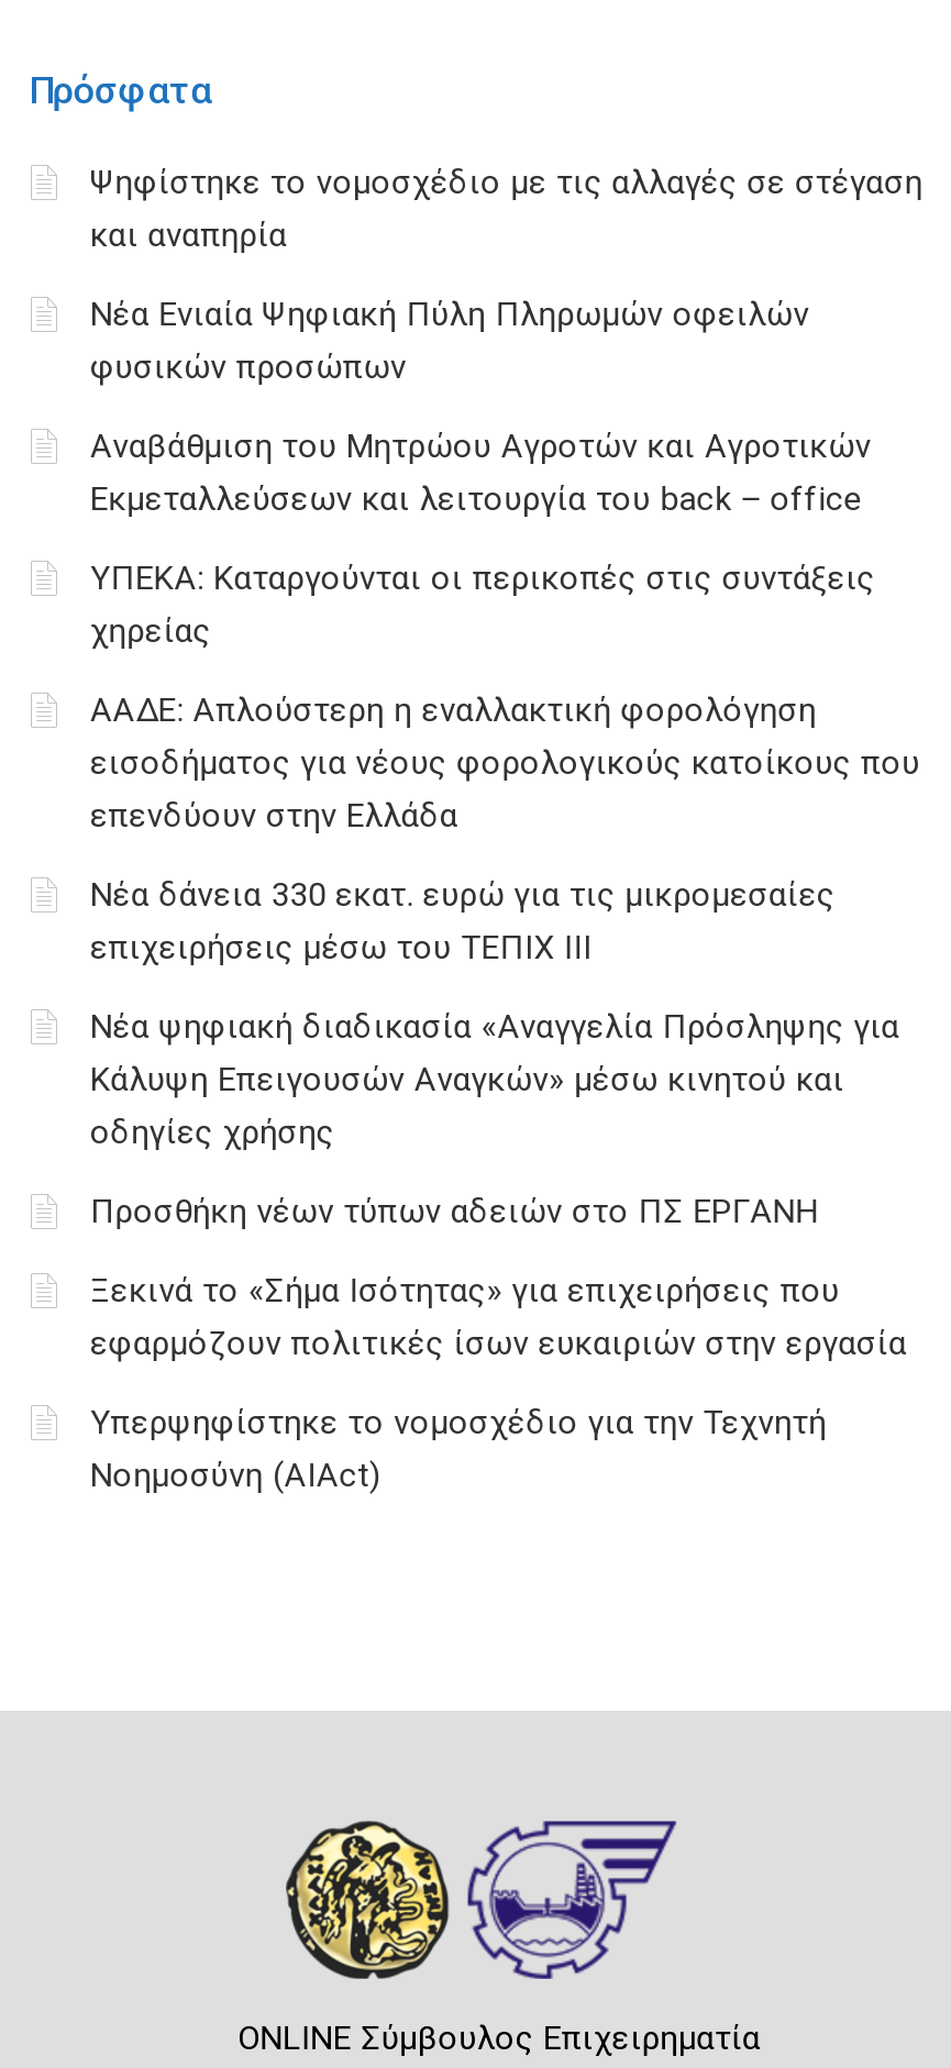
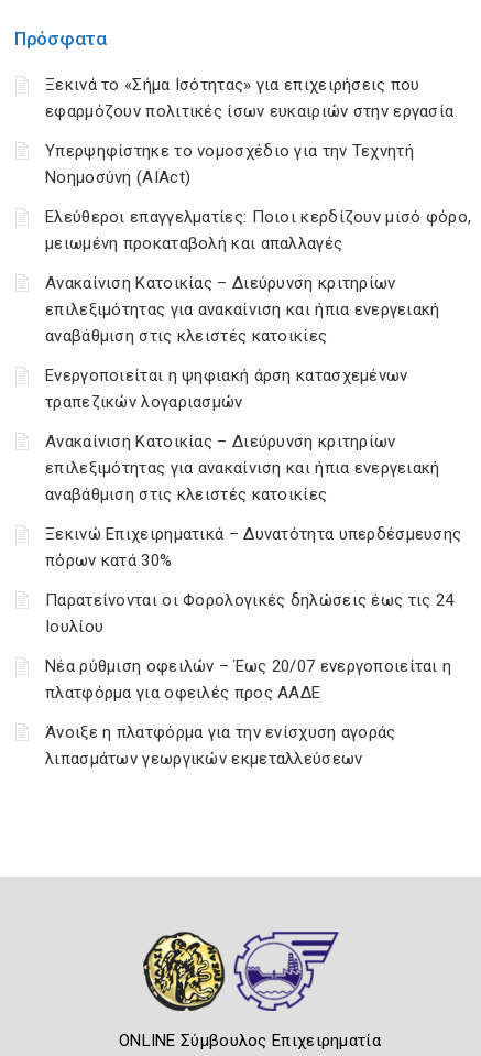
- Ψηφίστηκε το νομοσχέδιο με τις αλλαγές σε στέγαση
- και αναπηρία
- Νέα Ενιαία Ψηφιακή Πύλη Πληρωμών οφειλών
- φυσικών προσώπων
- Αναβάθμιση του Μητρώου Αγροτών και Αγροτικών
- Εκμεταλλεύσεων και λειτουργία του back – office
- ΥΠΕΚΑ: Καταργούνται οι περικοπές στις συντάξεις
- χηρείας
- ΑΑΔΕ: Απλούστερη η εναλλακτική φορολόγηση
- εισοδήματος για νέους φορολογικούς κατοίκους που
- επενδύουν στην Ελλάδα
- Νέα δάνεια 330 εκατ. ευρώ για τις μικρομεσαίες
- επιχειρήσεις μέσω του ΤΕΠΙΧ ΙΙΙ
- Νέα ψηφιακή διαδικασία «Αναγγελία Πρόσληψης για
- Κάλυψη Επειγουσών Αναγκών» μέσω κινητού και
- οδηγίες χρήσης
- Προσθήκη νέων τύπων αδειών στο ΠΣ ΕΡΓΑΝΗ

moved up: Ξεκινά το «Σήμα Ισότητας» για επιχειρήσεις που | εφαρμόζουν πολιτικές ίσων ευκαιριών στην εργασία | Υπερψηφίστηκε το νομοσχέδιο για την Τεχνητή | Νοημοσύνη (AIAct)

+ Ελεύθεροι επαγγελματίες: Ποιοι κερδίζουν μισό φόρο,
+ μειωμένη προκαταβολή και απαλλαγές
+ Ανακαίνιση Κατοικίας – Διεύρυνση κριτηρίων
+ επιλεξιμότητας για ανακαίνιση και ήπια ενεργειακή
+ αναβάθμιση στις κλειστές κατοικίες
+ Ενεργοποιείται η ψηφιακή άρση κατασχεμένων
+ τραπεζικών λογαριασμών
+ Ανακαίνιση Κατοικίας – Διεύρυνση κριτηρίων
+ επιλεξιμότητας για ανακαίνιση και ήπια ενεργειακή
+ αναβάθμιση στις κλειστές κατοικίες
+ Ξεκινώ Επιχειρηματικά – Δυνατότητα υπερδέσμευσης
+ πόρων κατά 30%
+ Παρατείνονται οι Φορολογικές δηλώσεις έως τις 24
+ Ιουλίου
+ Νέα ρύθμιση οφειλών – Έως 20/07 ενεργοποιείται η
+ πλατφόρμα για οφειλές προς ΑΑΔΕ
+ Άνοιξε η πλατφόρμα για την ενίσχυση αγοράς
+ λιπασμάτων γεωργικών εκμεταλλεύσεων
